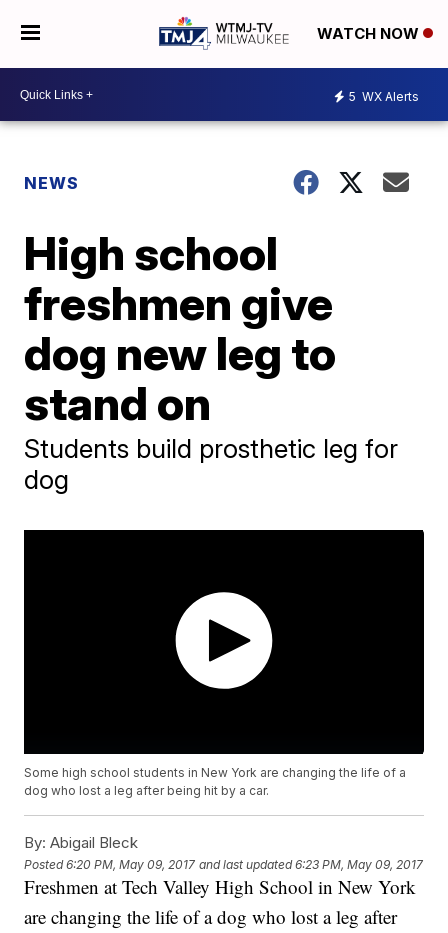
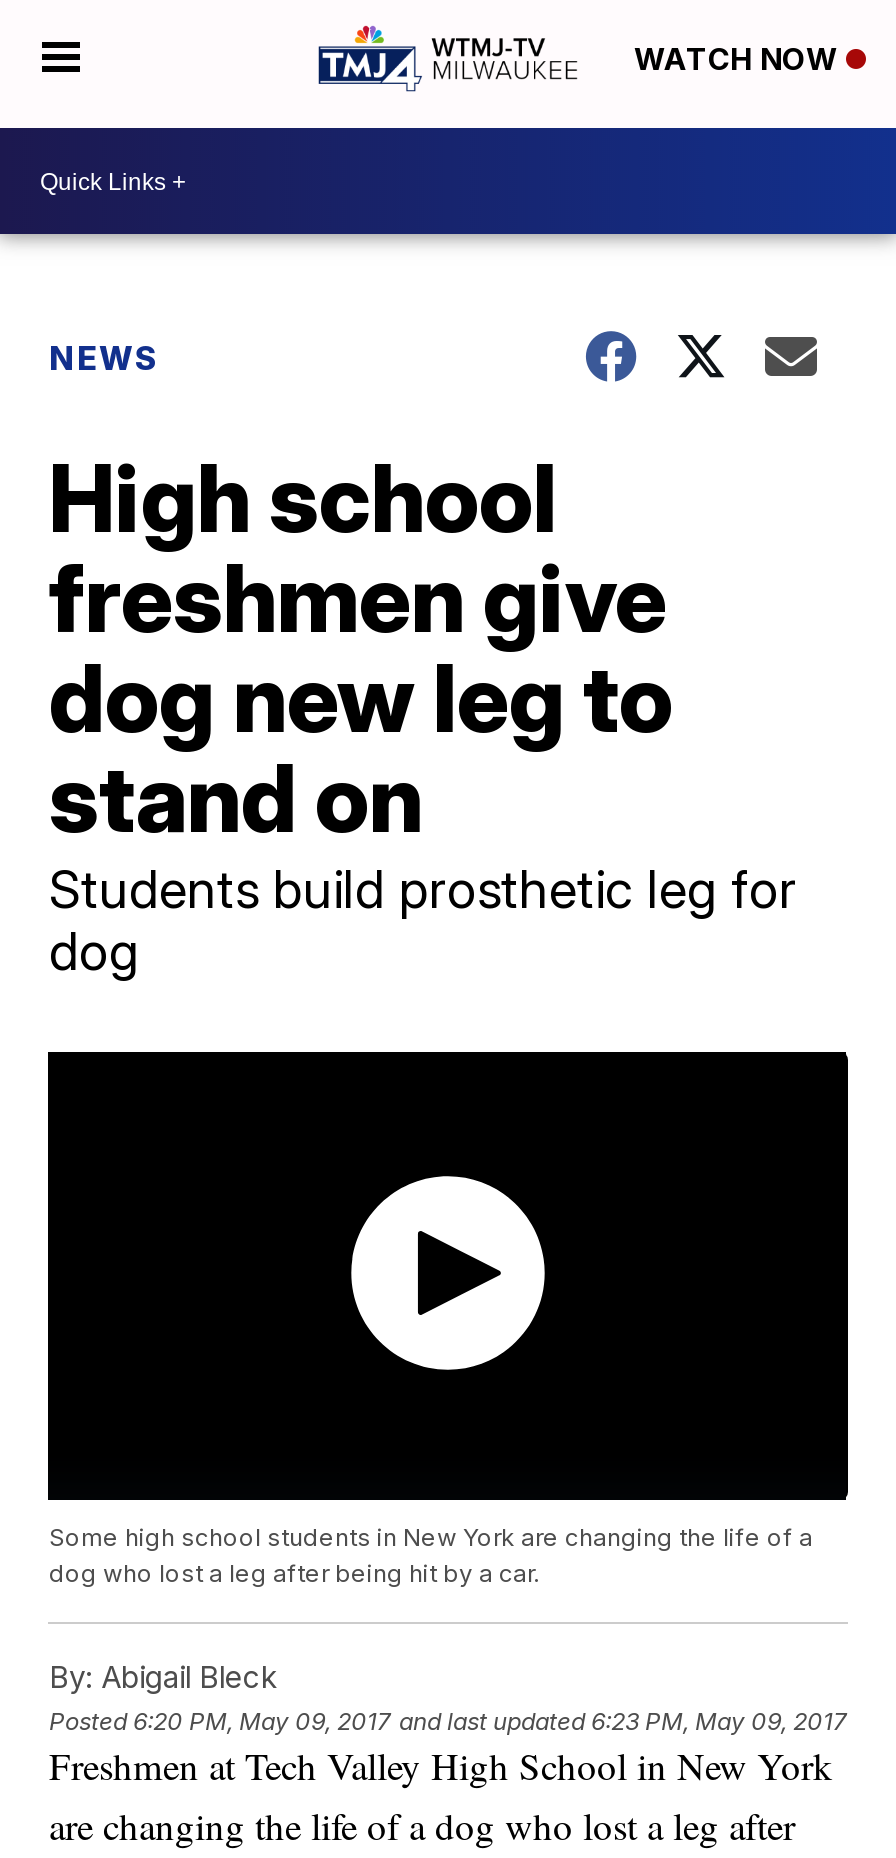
- 5 WX Alerts
